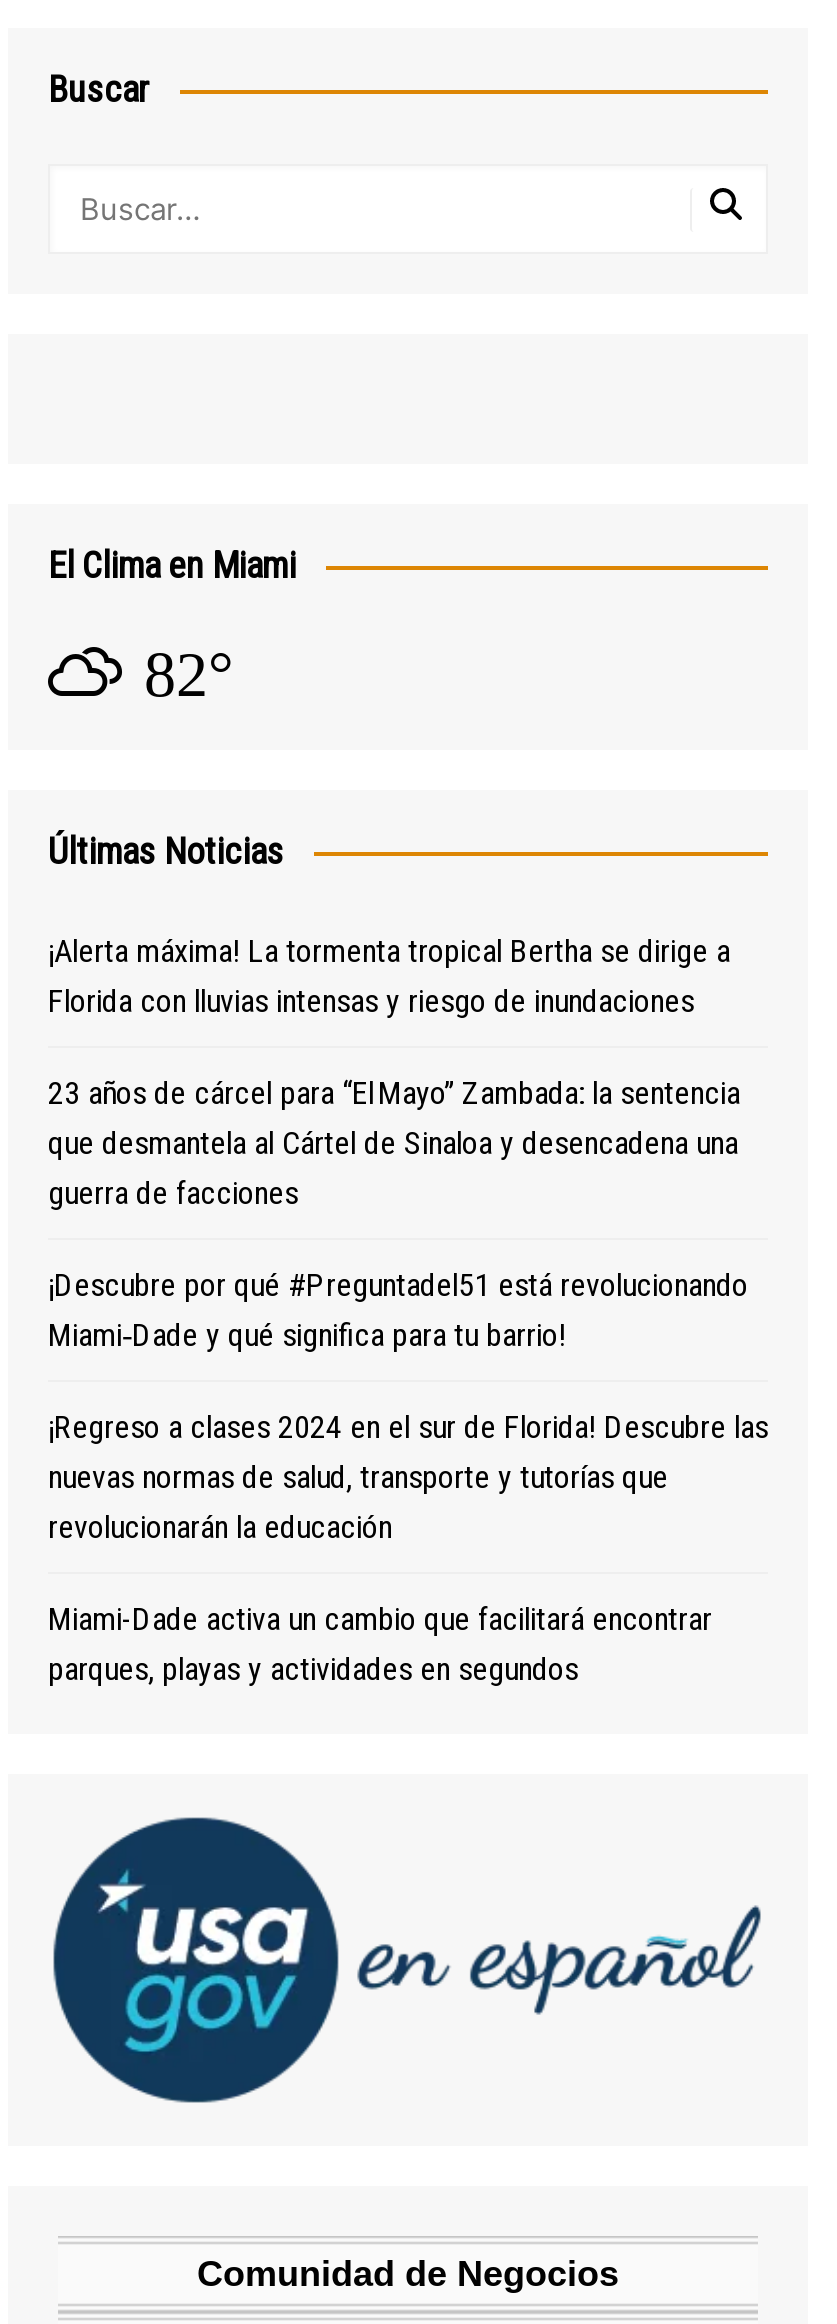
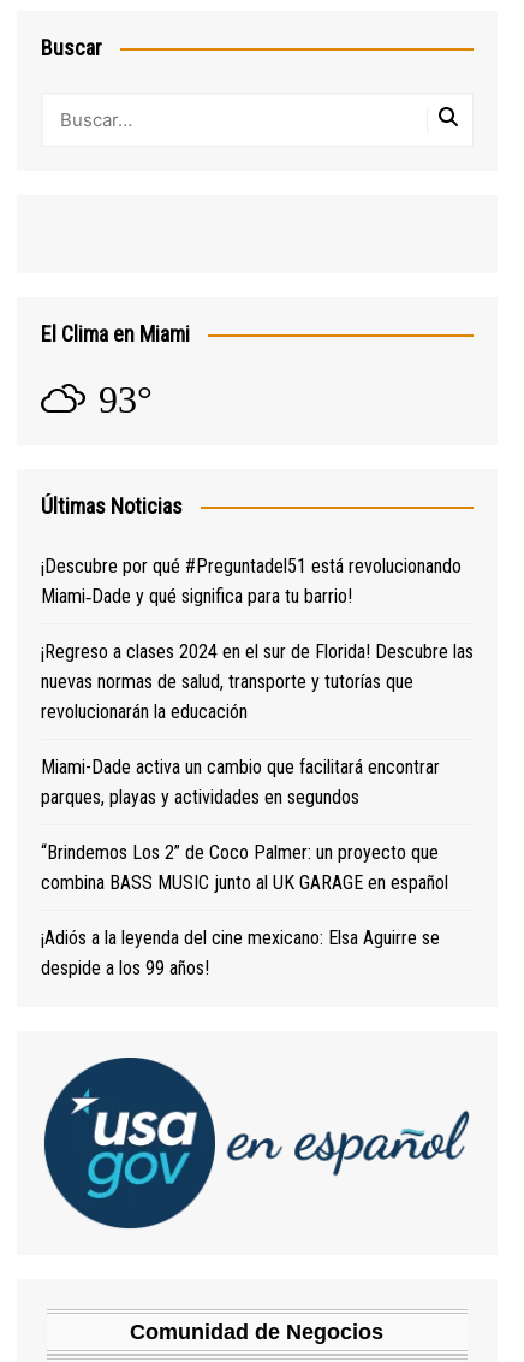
- 82°
+ 93°

- ¡Alerta máxima! La tormenta tropical Bertha se dirige a
- Florida con lluvias intensas y riesgo de inundaciones
- 23 años de cárcel para “El Mayo” Zambada: la sentencia
- que desmantela al Cártel de Sinaloa y desencadena una
- guerra de facciones

moved up: ¡Descubre por qué #Preguntadel51 está revolucionando | Miami‑Dade y qué significa para tu barrio! | ¡Regreso a clases 2024 en el sur de Florida! Descubre las | nuevas normas de salud, transporte y tutorías que | revolucionarán la educación | Miami-Dade activa un cambio que facilitará encontrar | parques, playas y actividades en segundos

+ “Brindemos Los 2” de Coco Palmer: un proyecto que
+ combina BASS MUSIC junto al UK GARAGE en español
+ ¡Adiós a la leyenda del cine mexicano: Elsa Aguirre se
+ despide a los 99 años!
